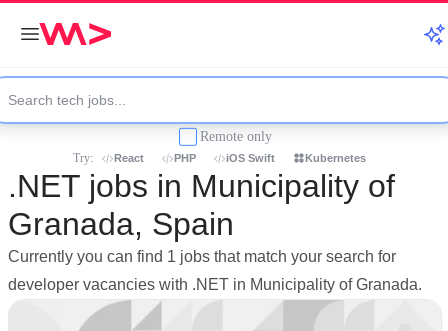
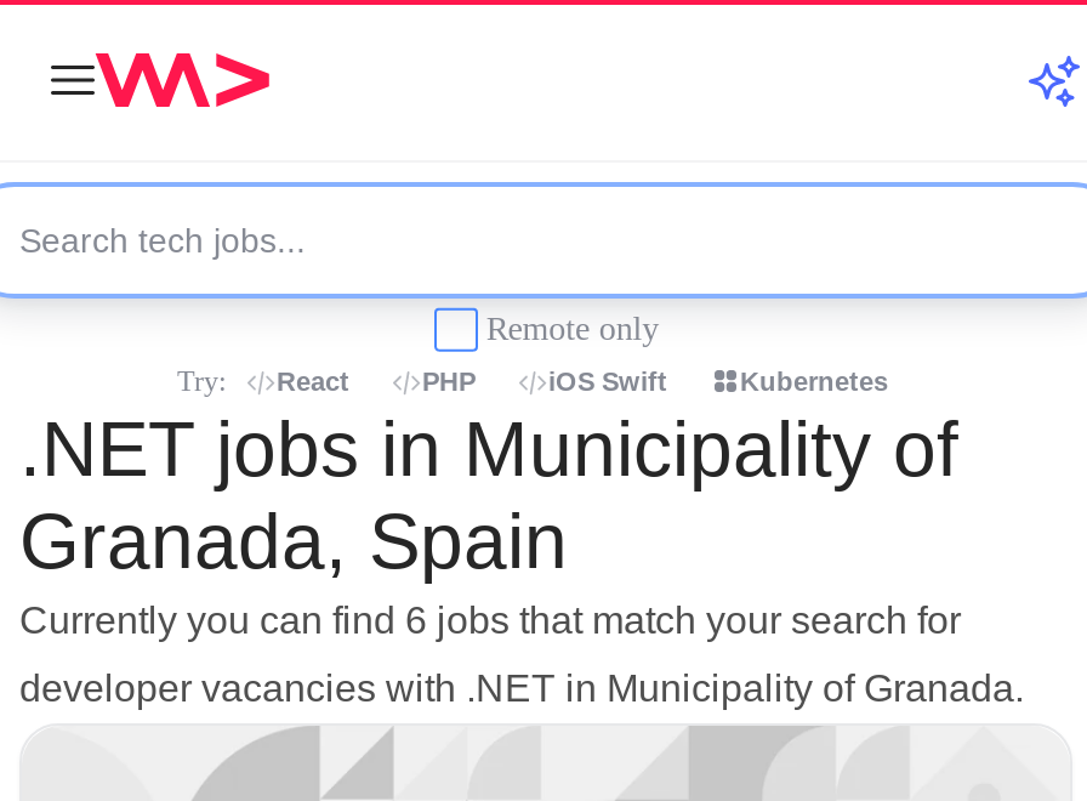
- Currently you can find 1 jobs that match your search for
+ Currently you can find 6 jobs that match your search for
